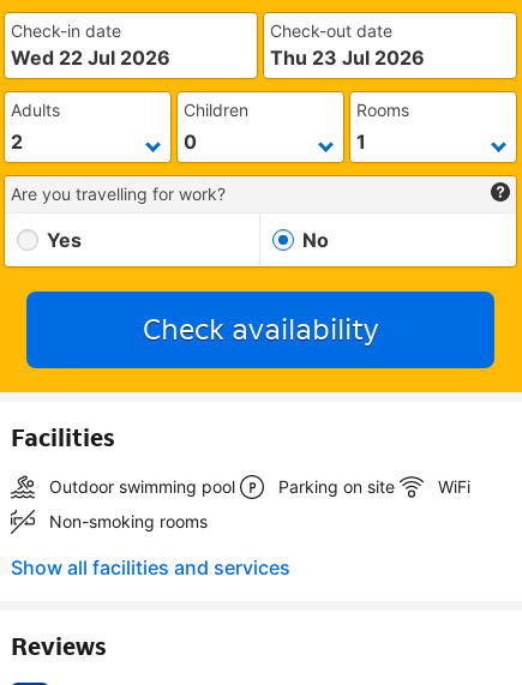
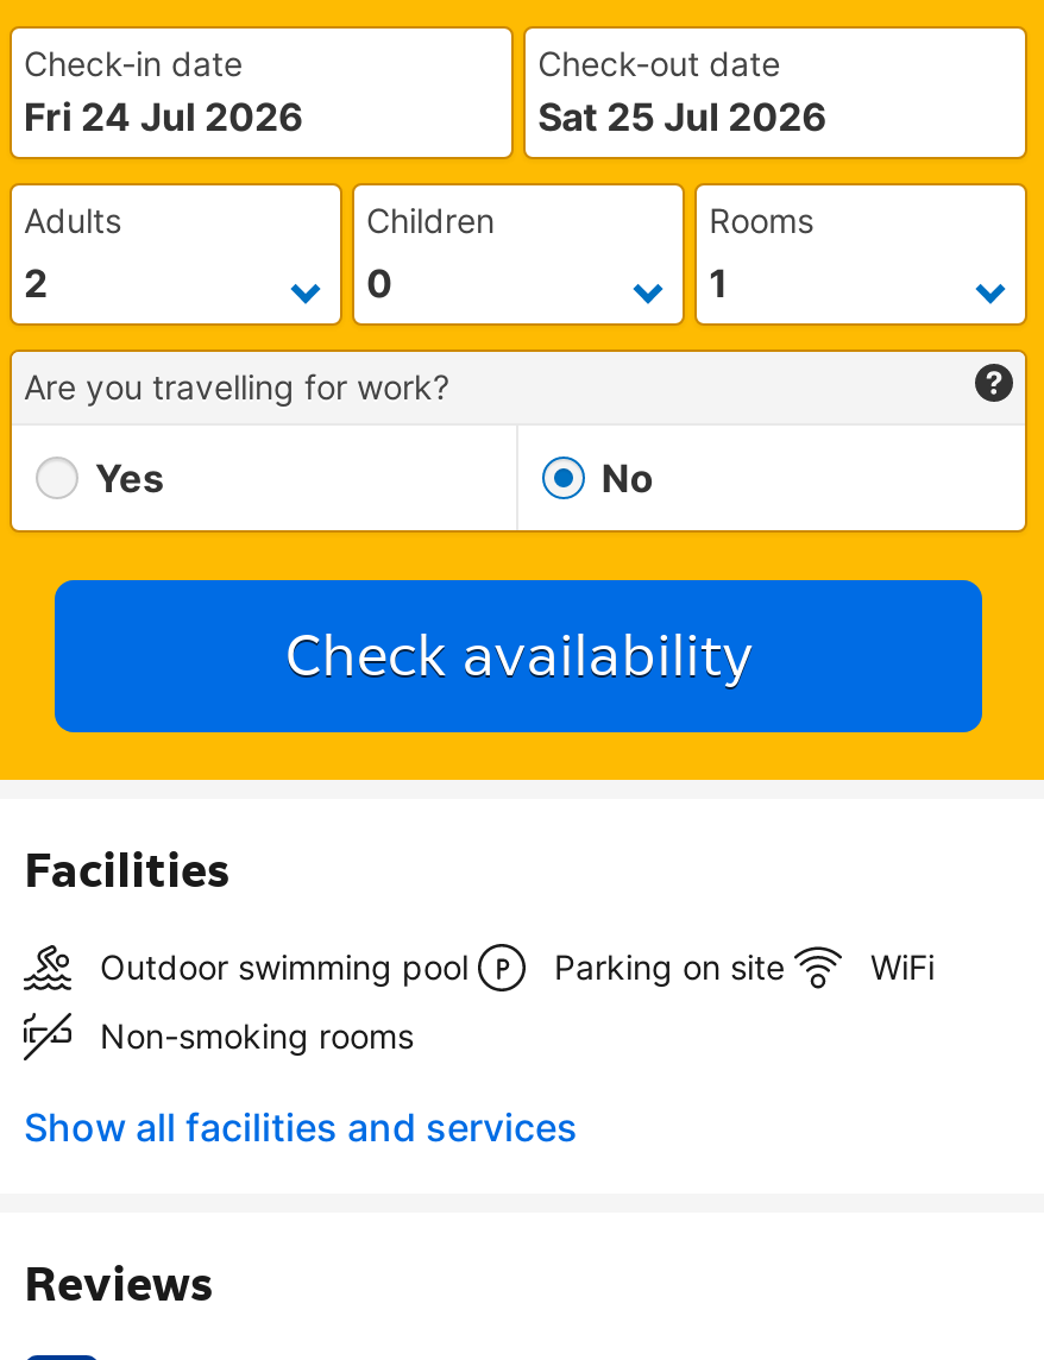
- Wed 22 Jul 2026
+ Fri 24 Jul 2026

- Thu 23 Jul 2026
+ Sat 25 Jul 2026
